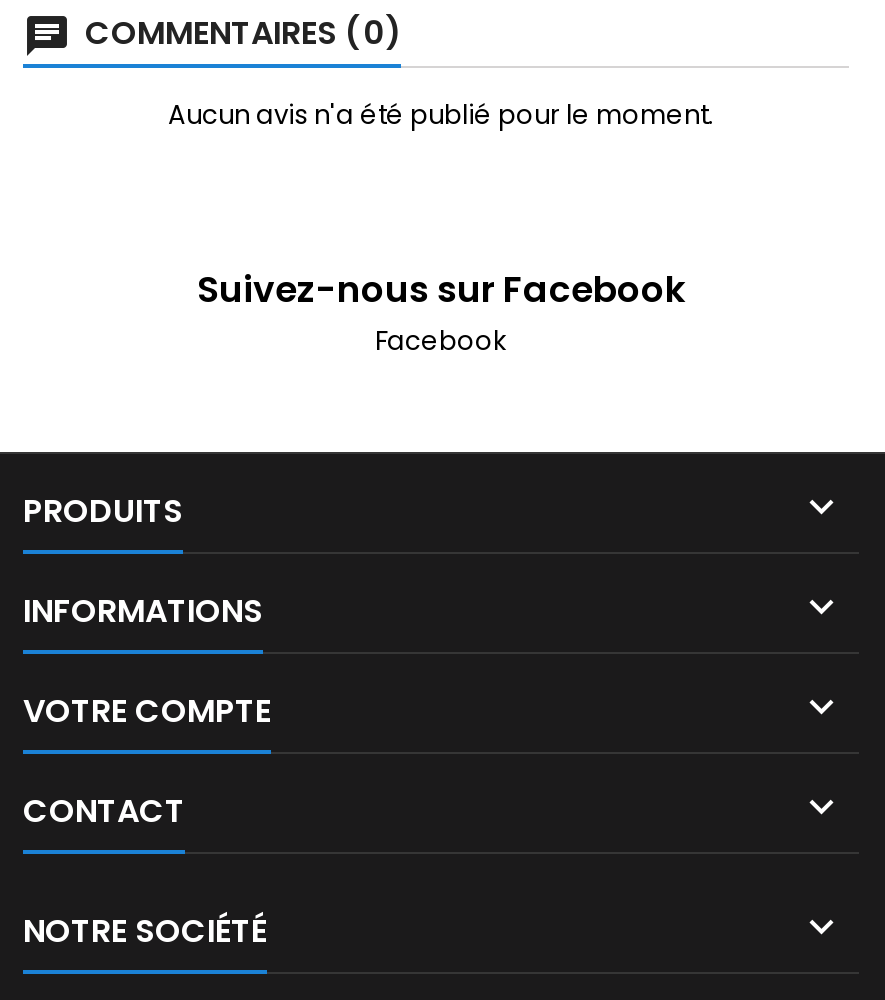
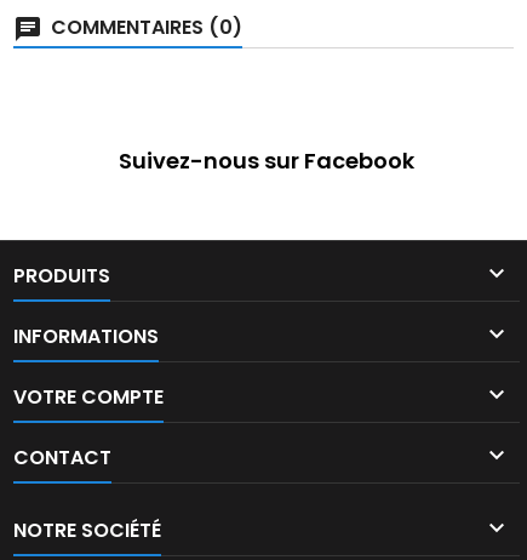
- Aucun avis n'a été publié pour le moment.

- Facebook
